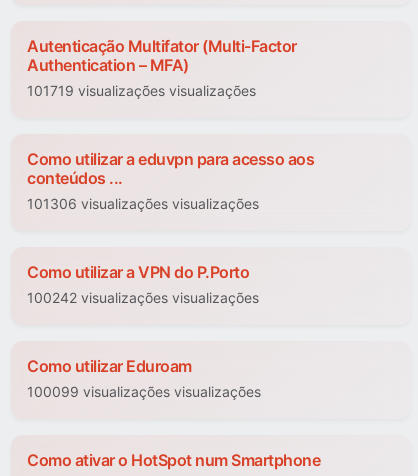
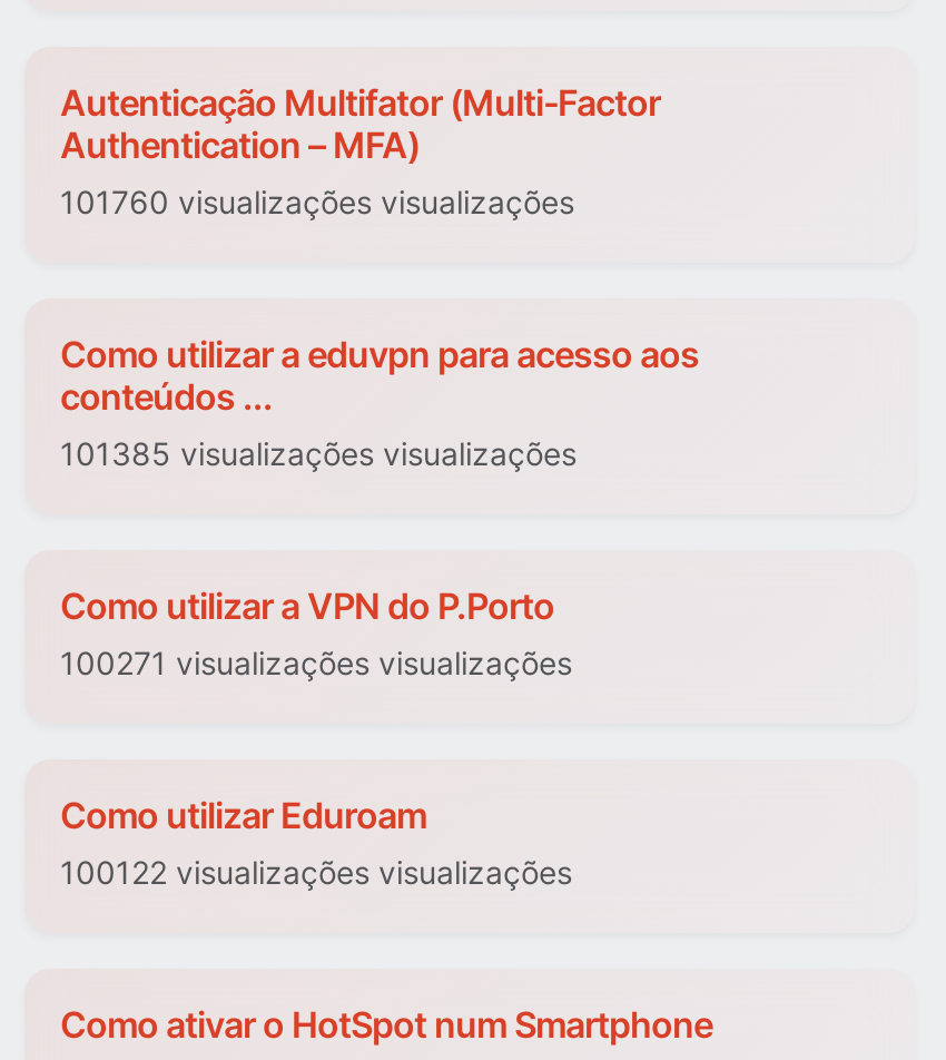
- 101719 visualizações visualizações
+ 101760 visualizações visualizações

- 101306 visualizações visualizações
+ 101385 visualizações visualizações

- 100242 visualizações visualizações
+ 100271 visualizações visualizações

- 100099 visualizações visualizações
+ 100122 visualizações visualizações
